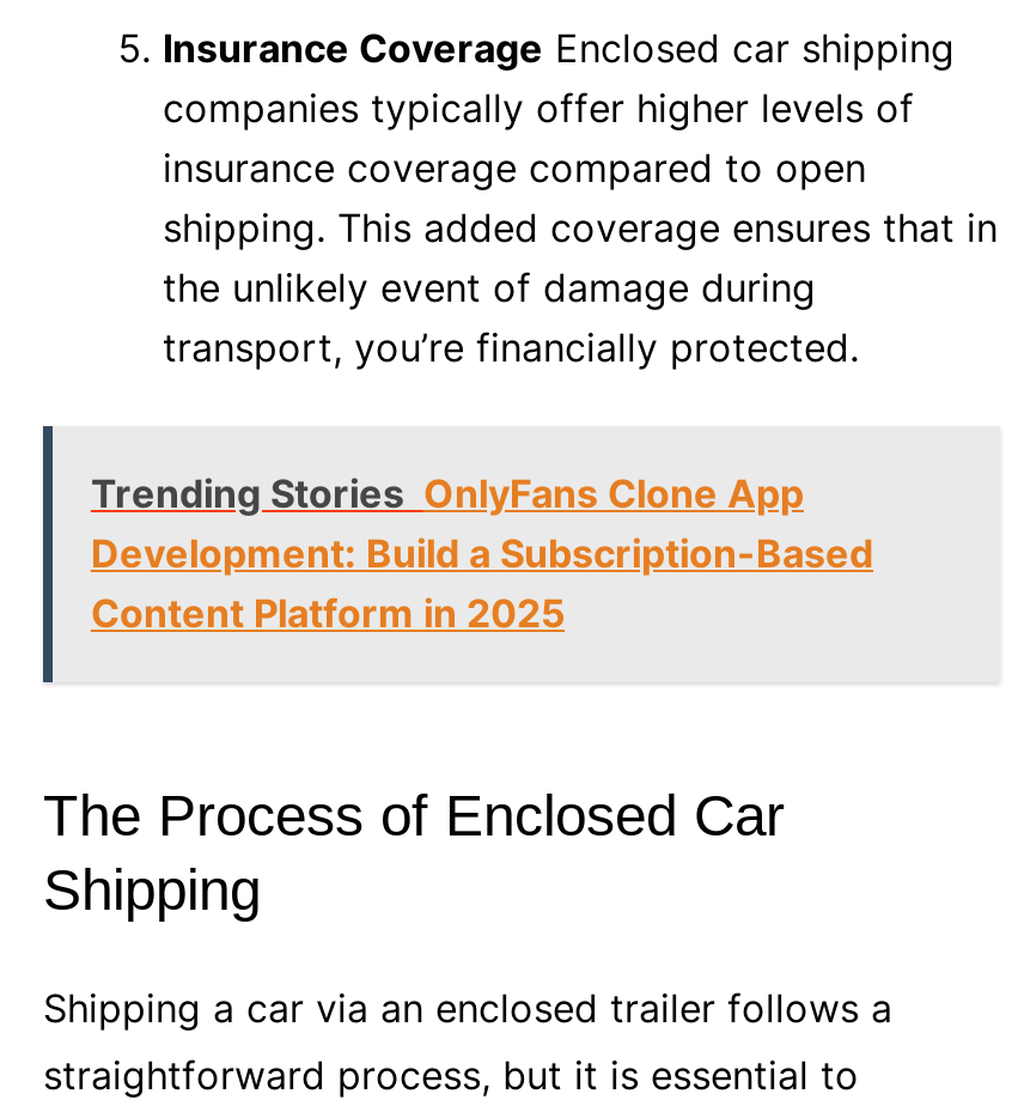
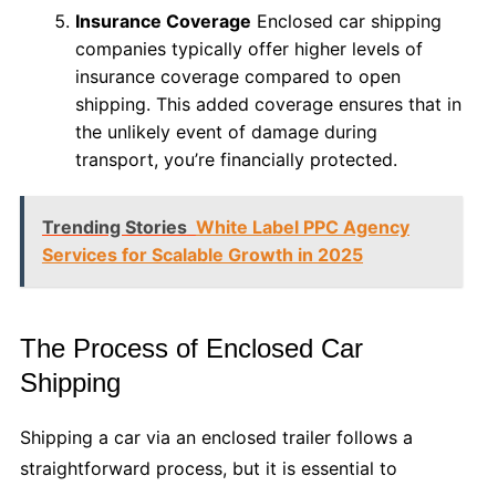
- Trending Stories OnlyFans Clone App
- Development: Build a Subscription-Based
- Content Platform in 2025
+ Trending Stories White Label PPC Agency
+ Services for Scalable Growth in 2025
